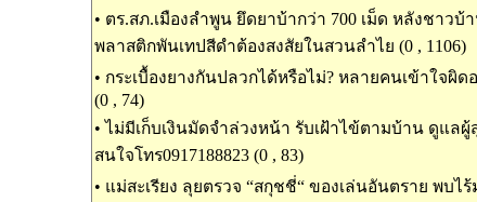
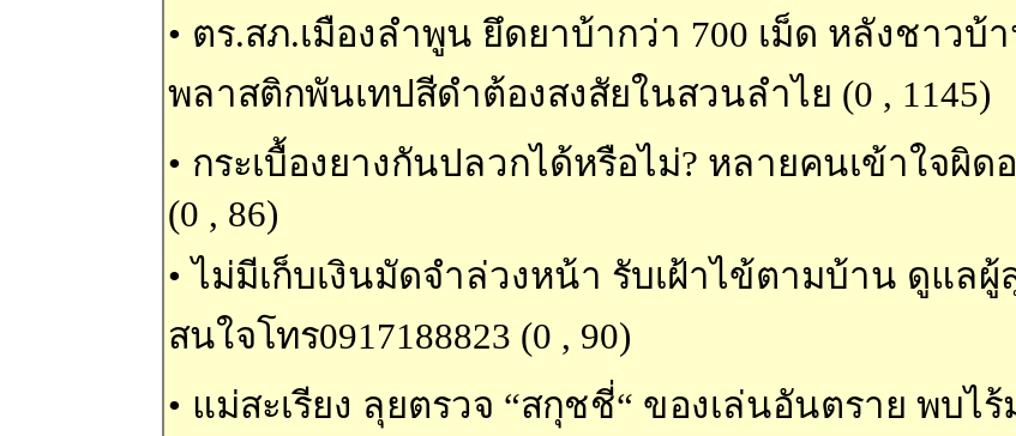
- พลาสติกพันเทปสีดำต้องสงสัยในสวนลำไย (0 , 1106)
+ พลาสติกพันเทปสีดำต้องสงสัยในสวนลำไย (0 , 1145)

- (0 , 74)
+ (0 , 86)

- สนใจโทร0917188823 (0 , 83)
+ สนใจโทร0917188823 (0 , 90)
